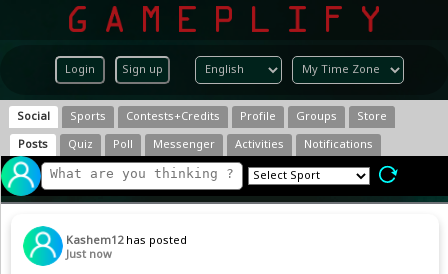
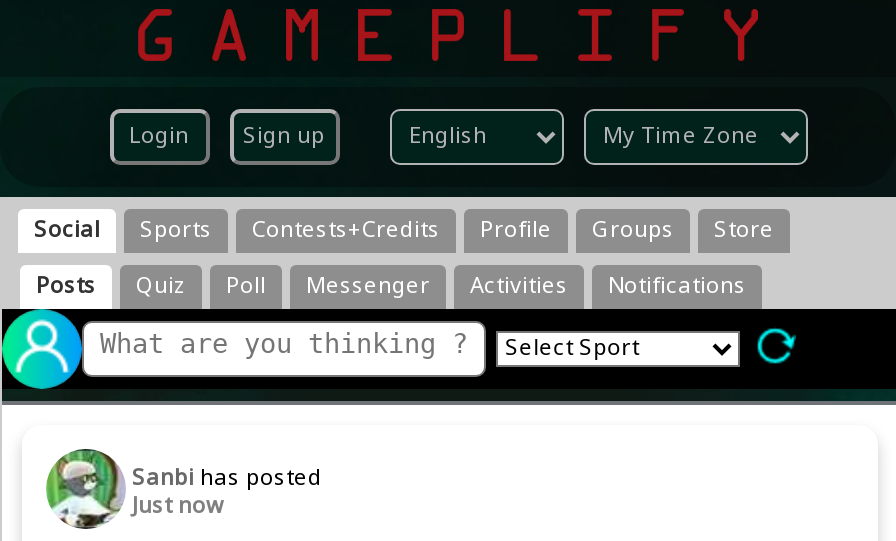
- [image]
- Kashem12 has posted
+ [image]
+ Sanbi has posted
